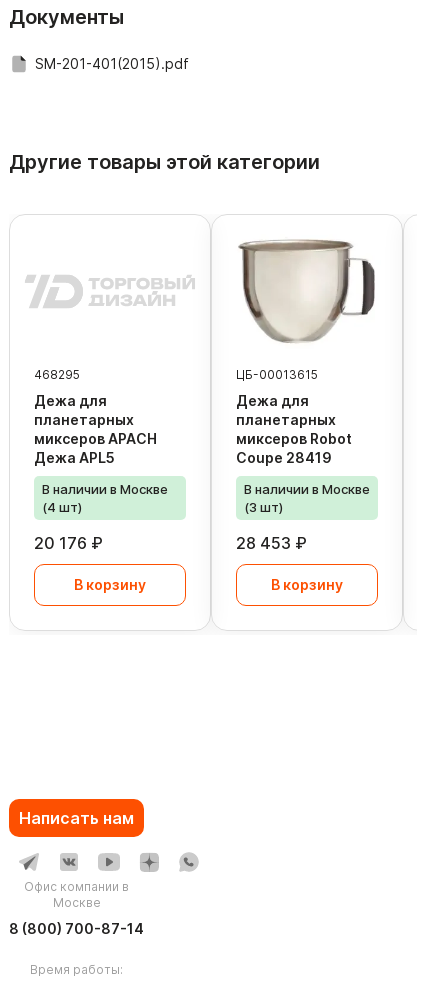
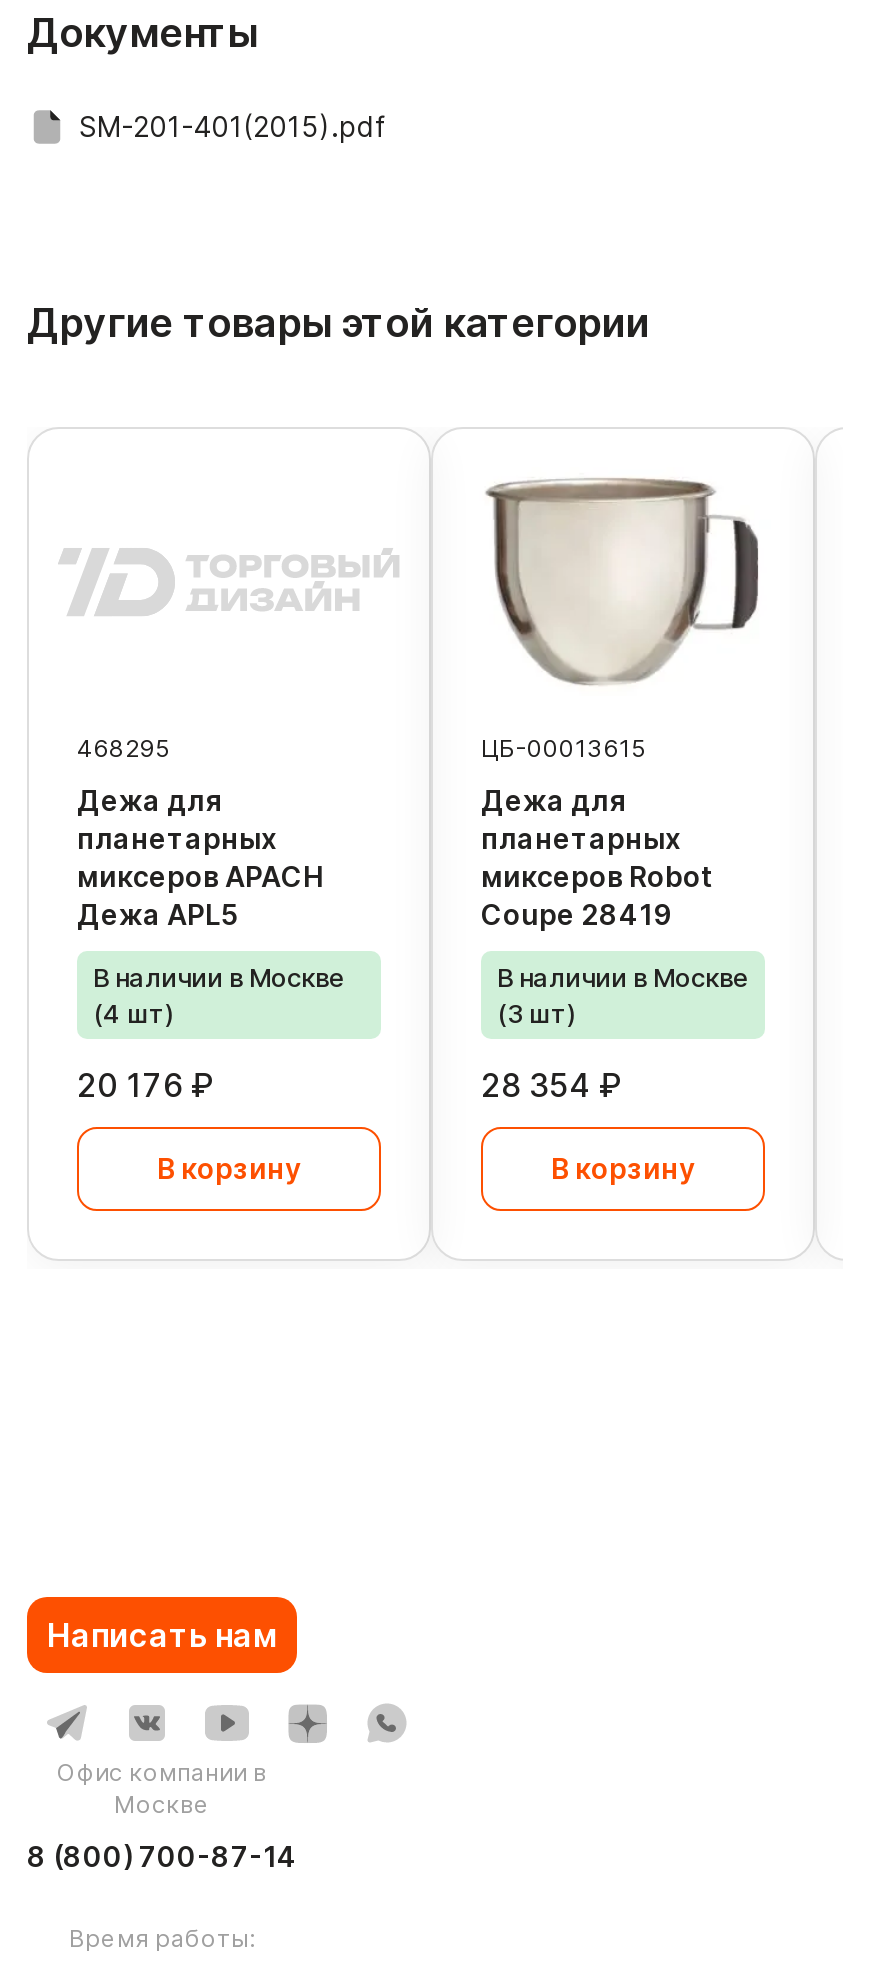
- 28 453 ₽
+ 28 354 ₽
